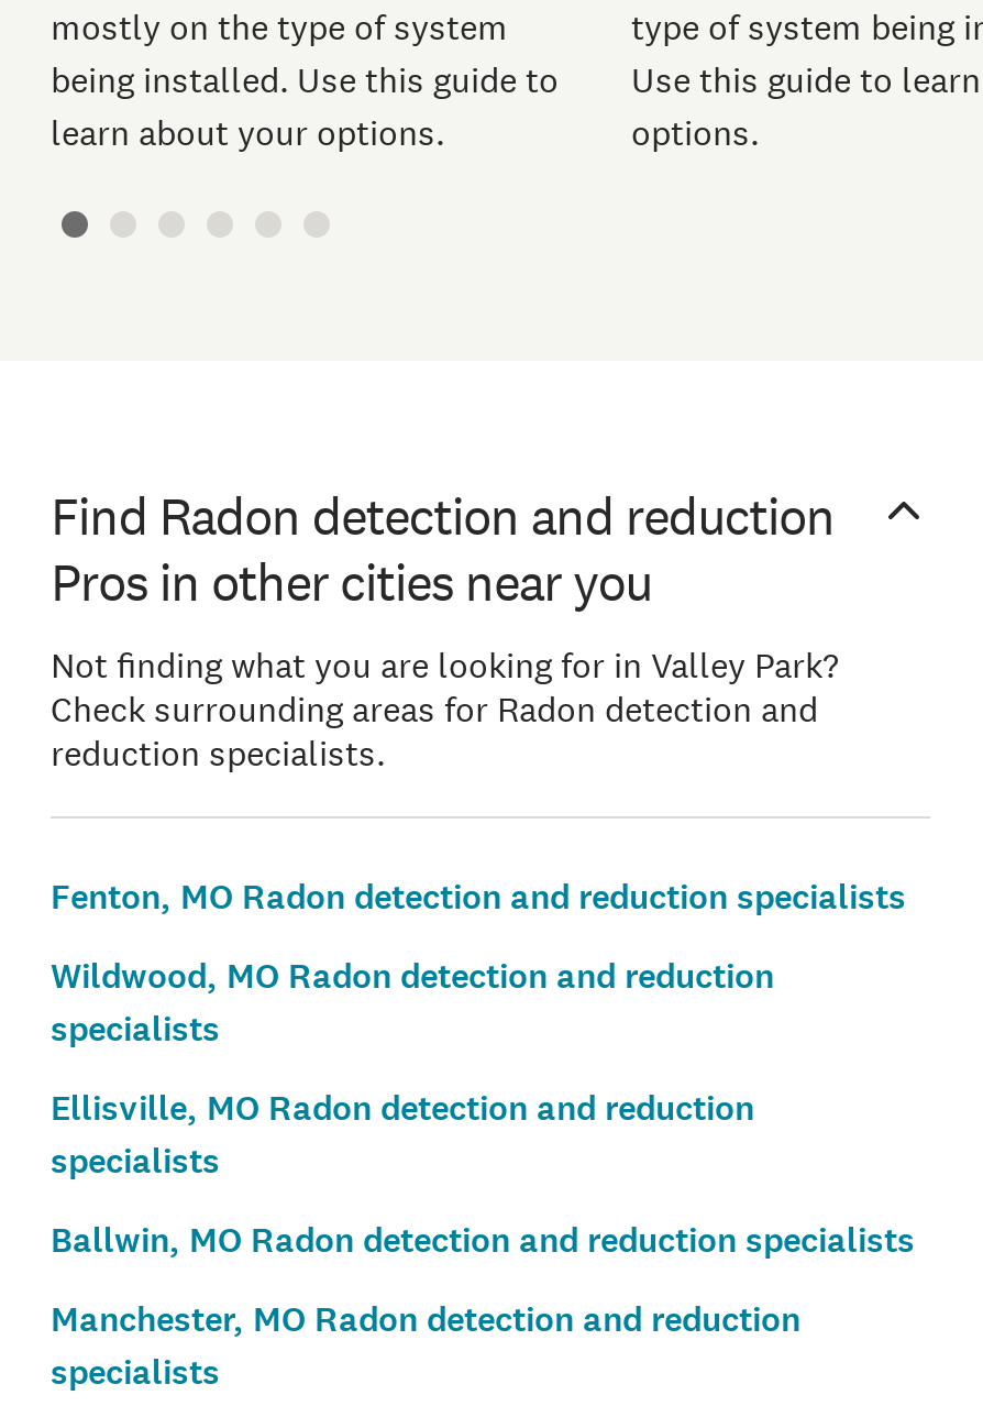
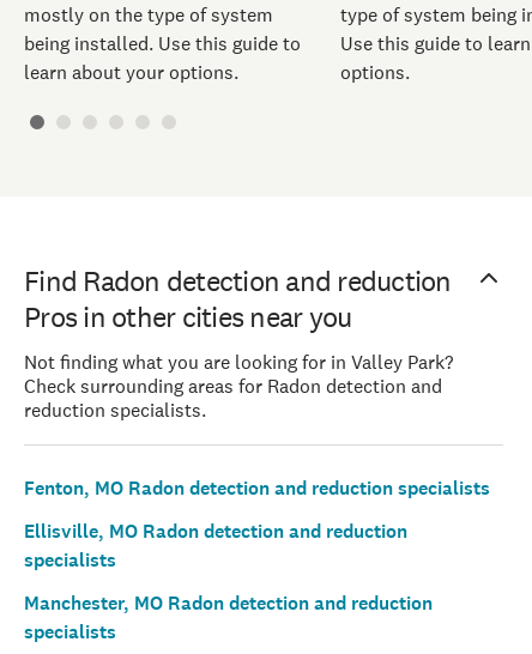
- Wildwood, MO Radon detection and reduction
- specialists

- Ballwin, MO Radon detection and reduction specialists
